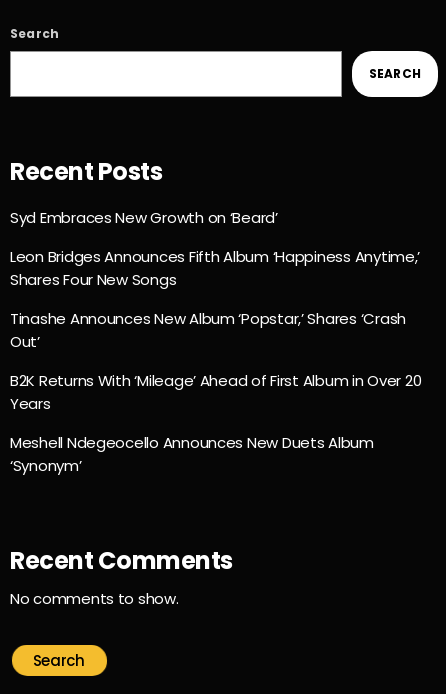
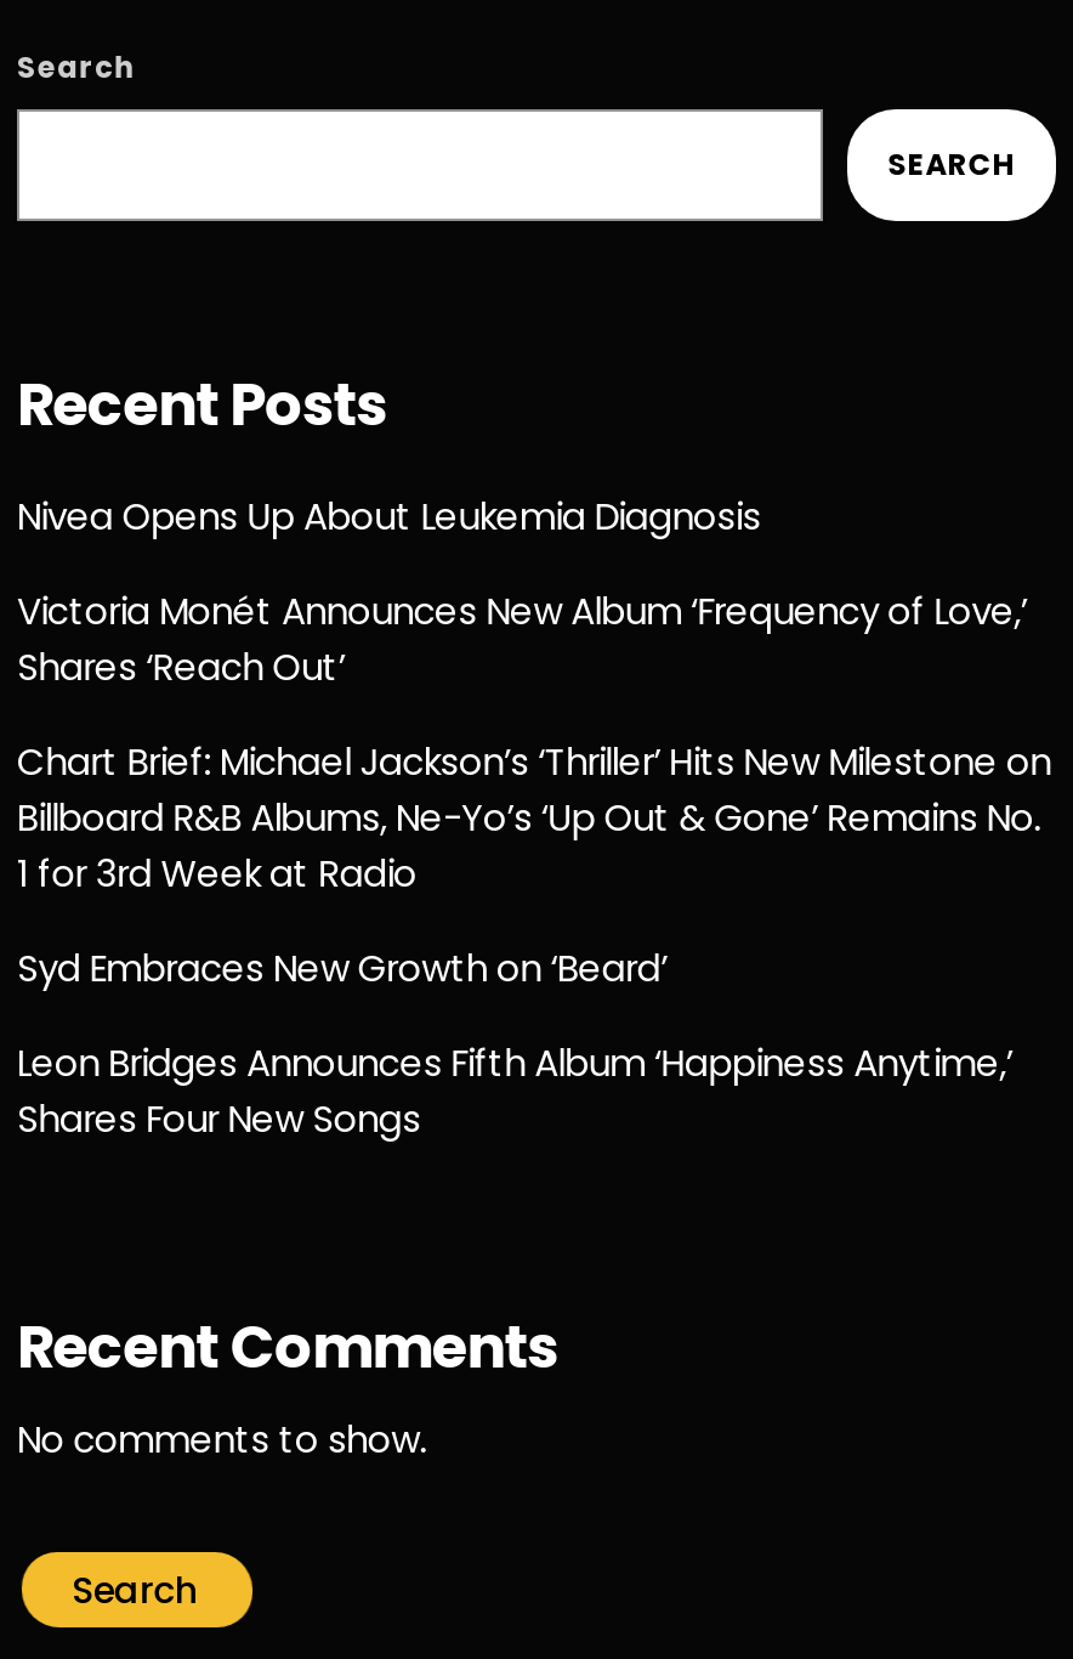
+ Nivea Opens Up About Leukemia Diagnosis
+ Victoria Monét Announces New Album ‘Frequency of Love,’
+ Shares ‘Reach Out’
+ Chart Brief: Michael Jackson’s ‘Thriller’ Hits New Milestone on
+ Billboard R&B Albums, Ne-Yo’s ‘Up Out & Gone’ Remains No.
+ 1 for 3rd Week at Radio

moved down: Syd Embraces New Growth on ‘Beard’ | Leon Bridges Announces Fifth Album ‘Happiness Anytime,’ | Shares Four New Songs

- Tinashe Announces New Album ‘Popstar,’ Shares ‘Crash
- Out’
- B2K Returns With ‘Mileage’ Ahead of First Album in Over 20
- Years
- Meshell Ndegeocello Announces New Duets Album
- ‘Synonym’
